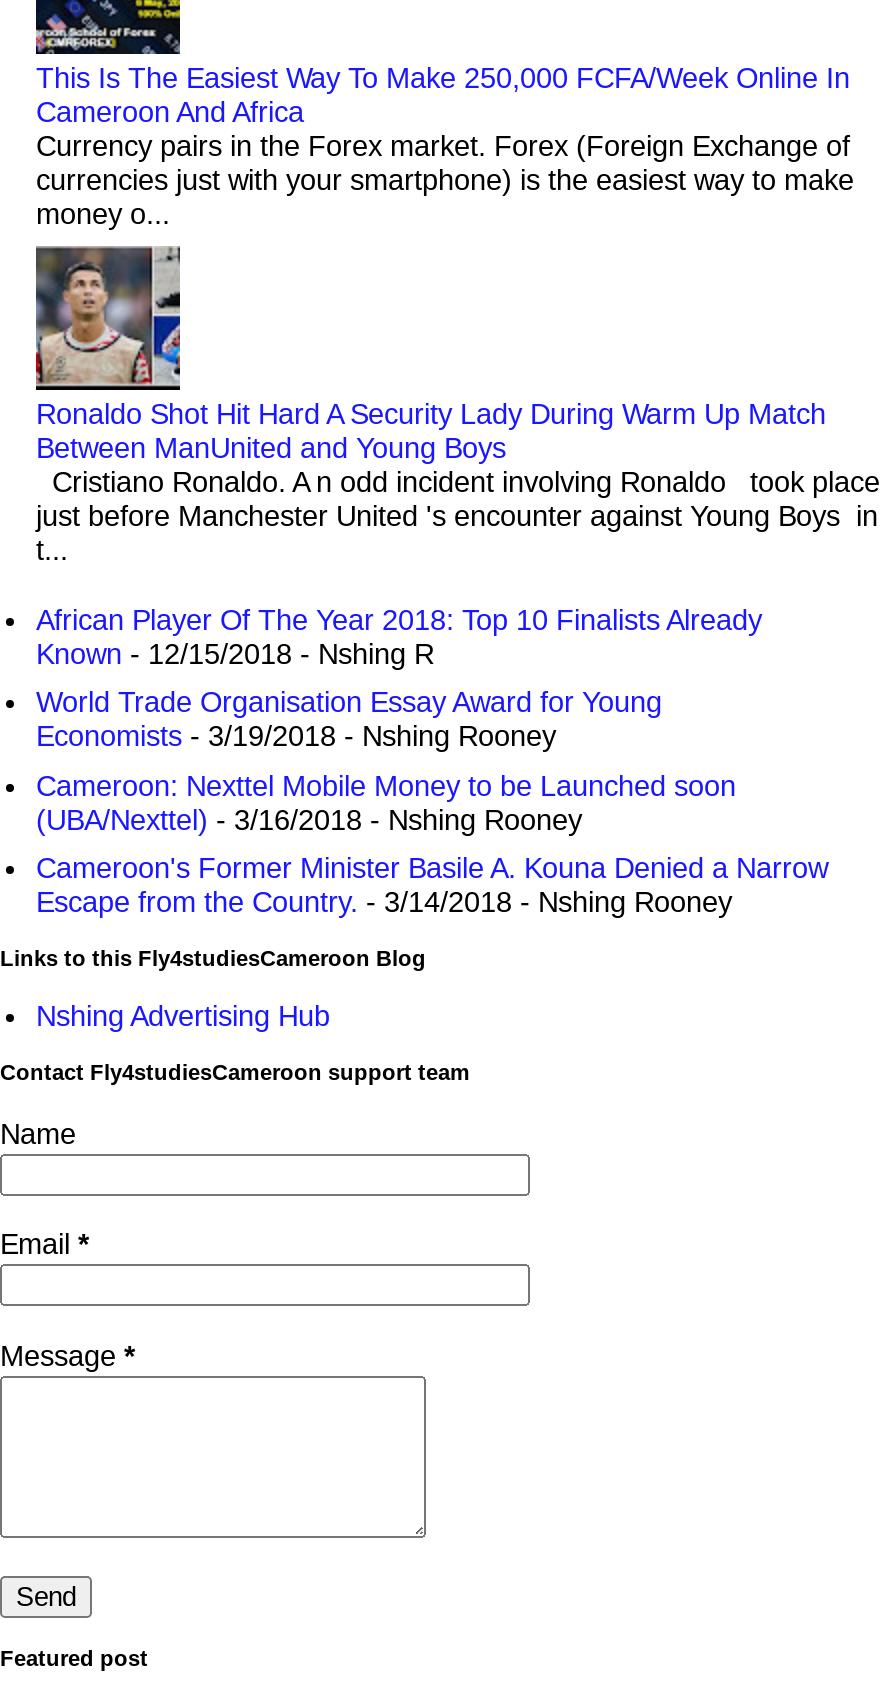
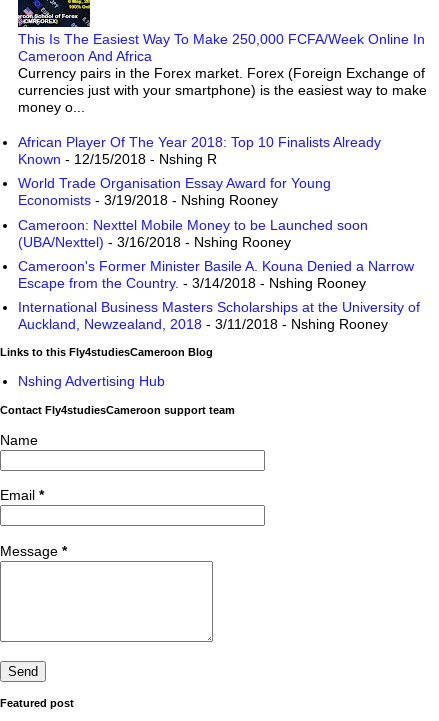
- [image]
- Ronaldo Shot Hit Hard A Security Lady During Warm Up Match
- Between ManUnited and Young Boys
- Cristiano Ronaldo. A n odd incident involving Ronaldo took place
- just before Manchester United 's encounter against Young Boys in
- t...

moved up: African Player Of The Year 2018: Top 10 Finalists Already | Known - 12/15/2018 - Nshing R | World Trade Organisation Essay Award for Young | Economists - 3/19/2018 - Nshing Rooney | Cameroon: Nexttel Mobile Money to be Launched soon | (UBA/Nexttel) - 3/16/2018 - Nshing Rooney | Cameroon's Former Minister Basile A. Kouna Denied a Narrow | Escape from the Country. - 3/14/2018 - Nshing Rooney

+ International Business Masters Scholarships at the University of
+ Auckland, Newzealand, 2018 - 3/11/2018 - Nshing Rooney
